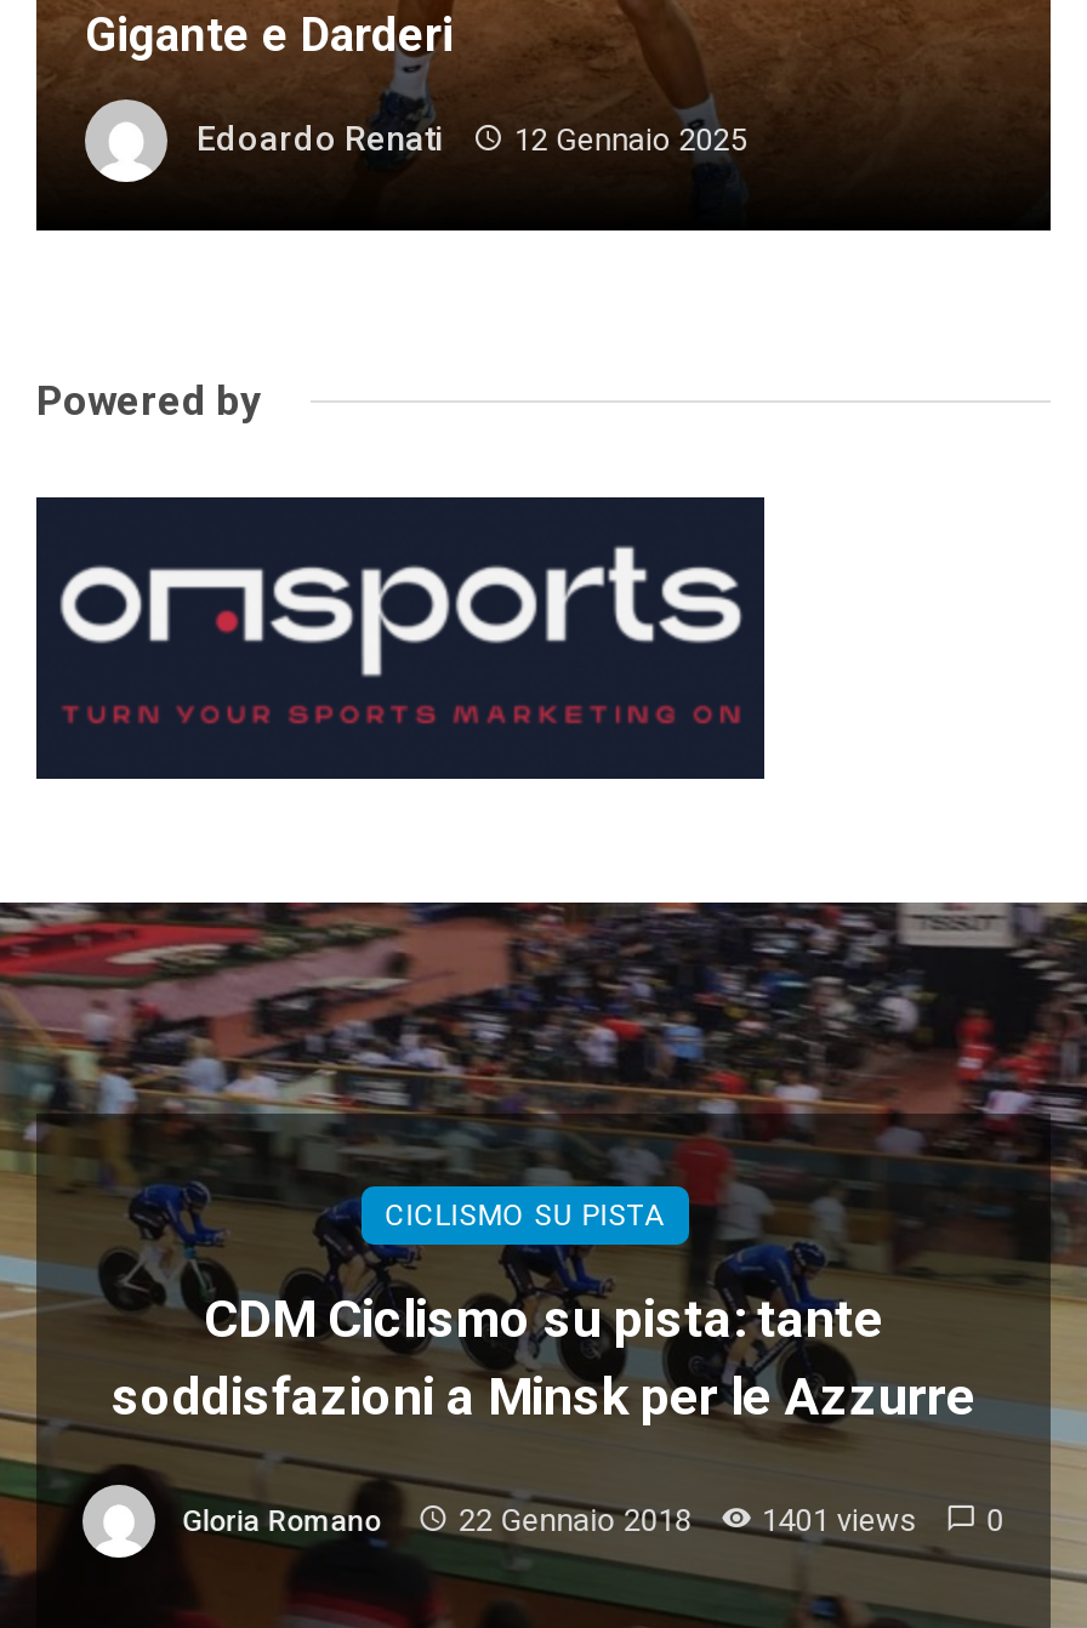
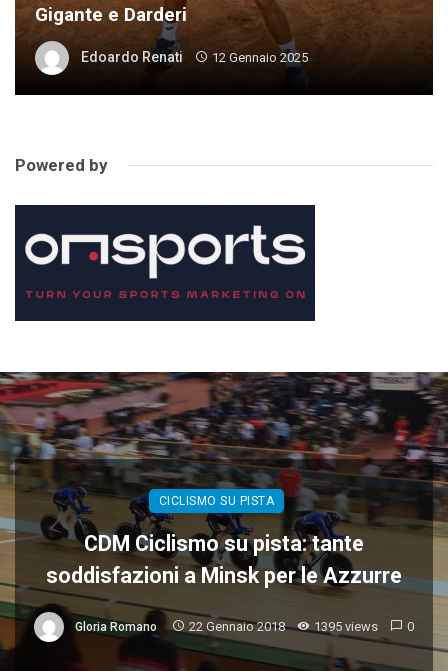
- 22 Gennaio 2018 1401 views 0
+ 22 Gennaio 2018 1395 views 0
